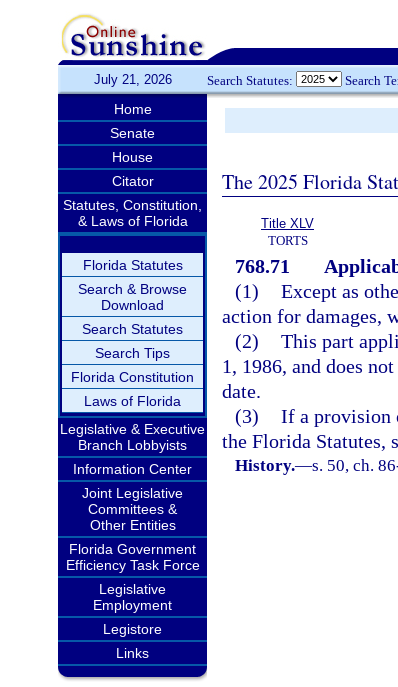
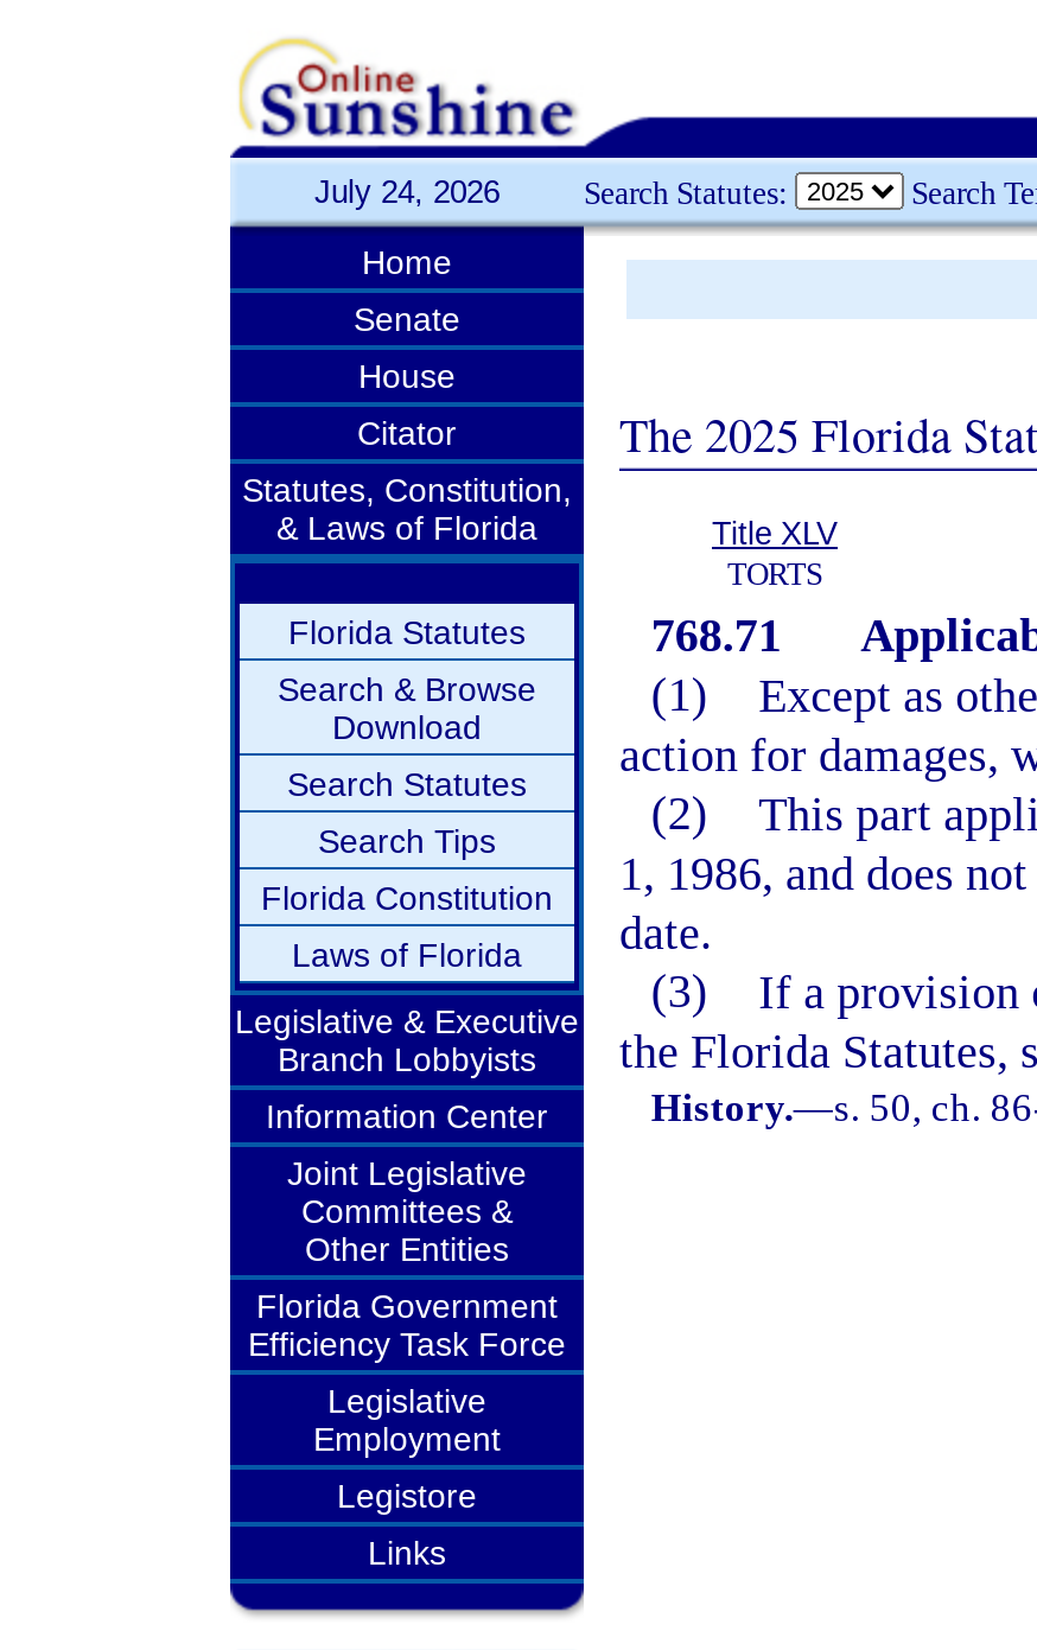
- July 21, 2026
+ July 24, 2026
